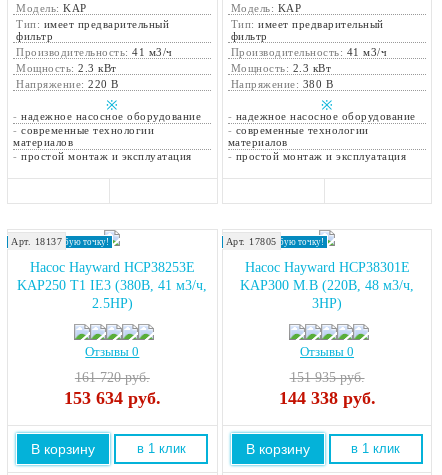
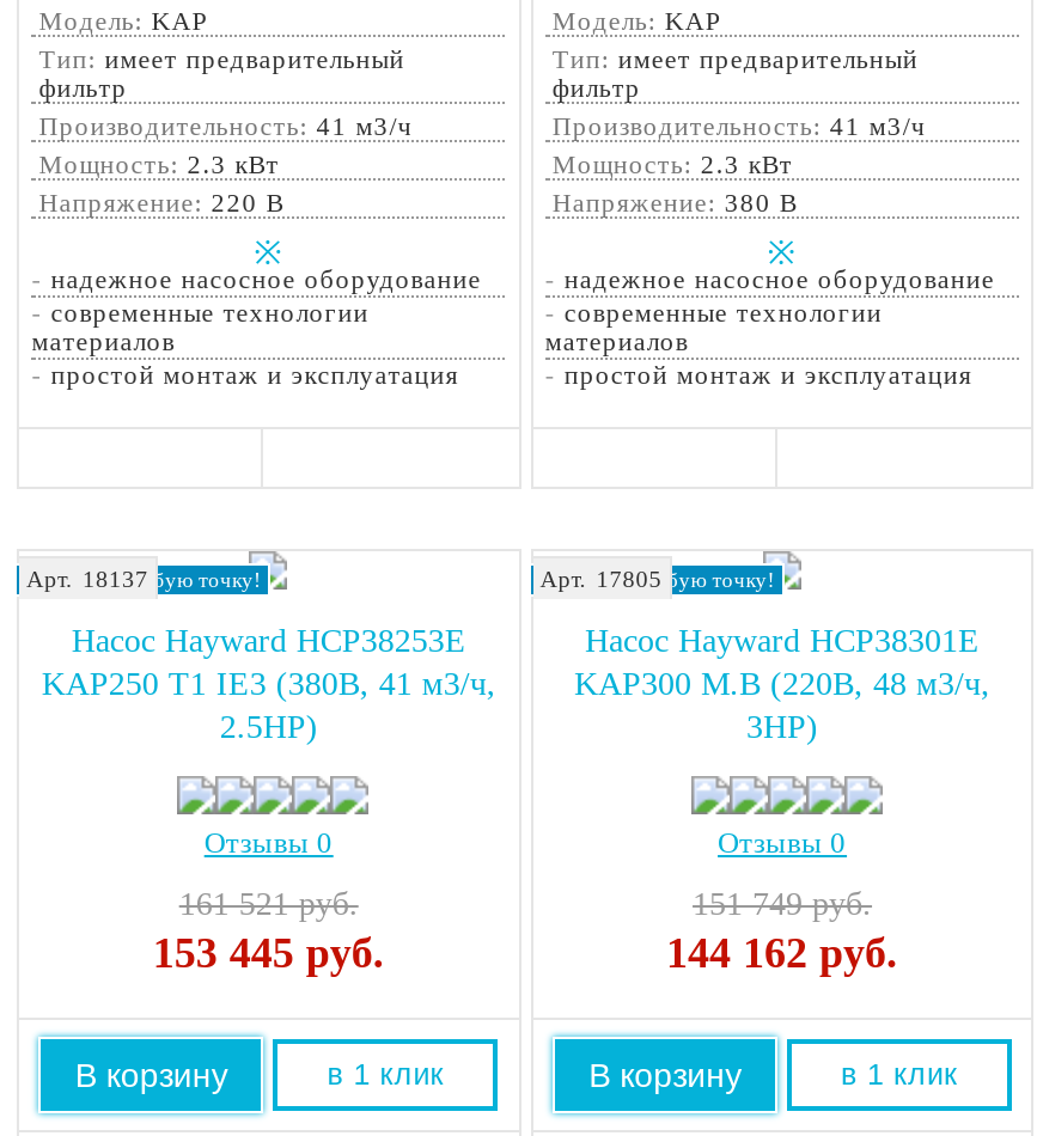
- 161 720 руб.
+ 161 521 руб.

- 151 935 руб.
+ 151 749 руб.

- 153 634 руб.
+ 153 445 руб.

- 144 338 руб.
+ 144 162 руб.
